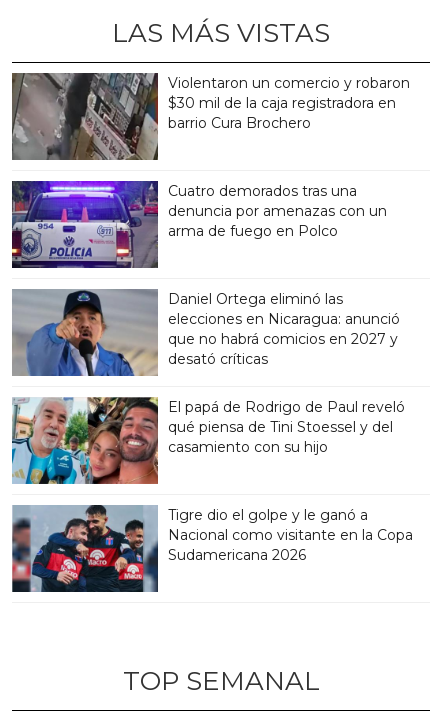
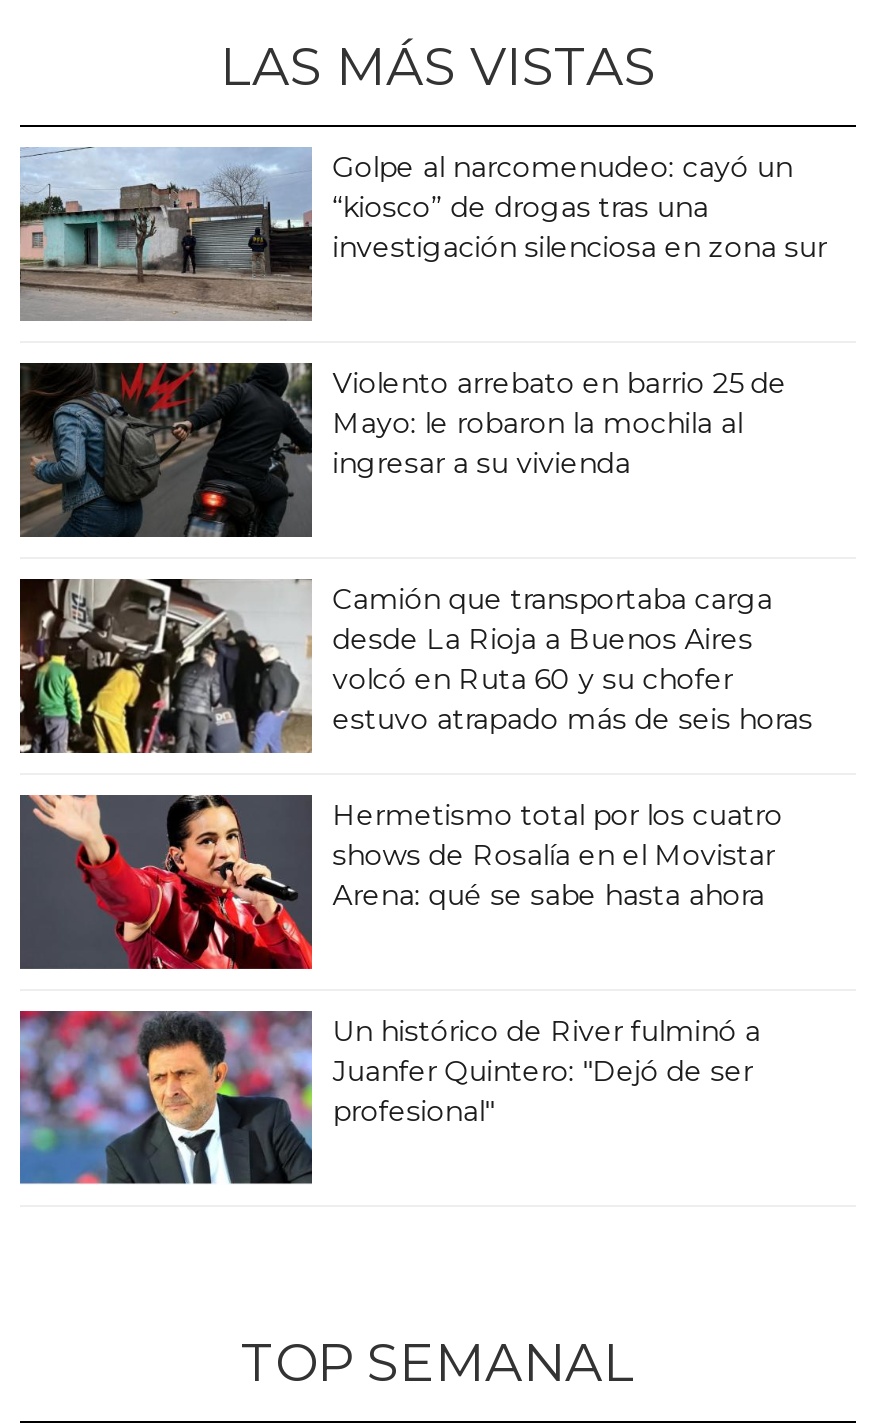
- [image]
- Violentaron un comercio y robaron
- $30 mil de la caja registradora en
- barrio Cura Brochero
+ [image]
+ Golpe al narcomenudeo: cayó un
+ “kiosco” de drogas tras una
+ investigación silenciosa en zona sur

- [image]
- Cuatro demorados tras una
- denuncia por amenazas con un
- arma de fuego en Polco
+ [image]
+ Violento arrebato en barrio 25 de
+ Mayo: le robaron la mochila al
+ ingresar a su vivienda

- [image]
- Daniel Ortega eliminó las
- elecciones en Nicaragua: anunció
- que no habrá comicios en 2027 y
- desató críticas
+ [image]
+ Camión que transportaba carga
+ desde La Rioja a Buenos Aires
+ volcó en Ruta 60 y su chofer
+ estuvo atrapado más de seis horas

- [image]
- El papá de Rodrigo de Paul reveló
- qué piensa de Tini Stoessel y del
- casamiento con su hijo
+ [image]
+ Hermetismo total por los cuatro
+ shows de Rosalía en el Movistar
+ Arena: qué se sabe hasta ahora

- [image]
- Tigre dio el golpe y le ganó a
- Nacional como visitante en la Copa
- Sudamericana 2026
+ [image]
+ Un histórico de River fulminó a
+ Juanfer Quintero: "Dejó de ser
+ profesional"
